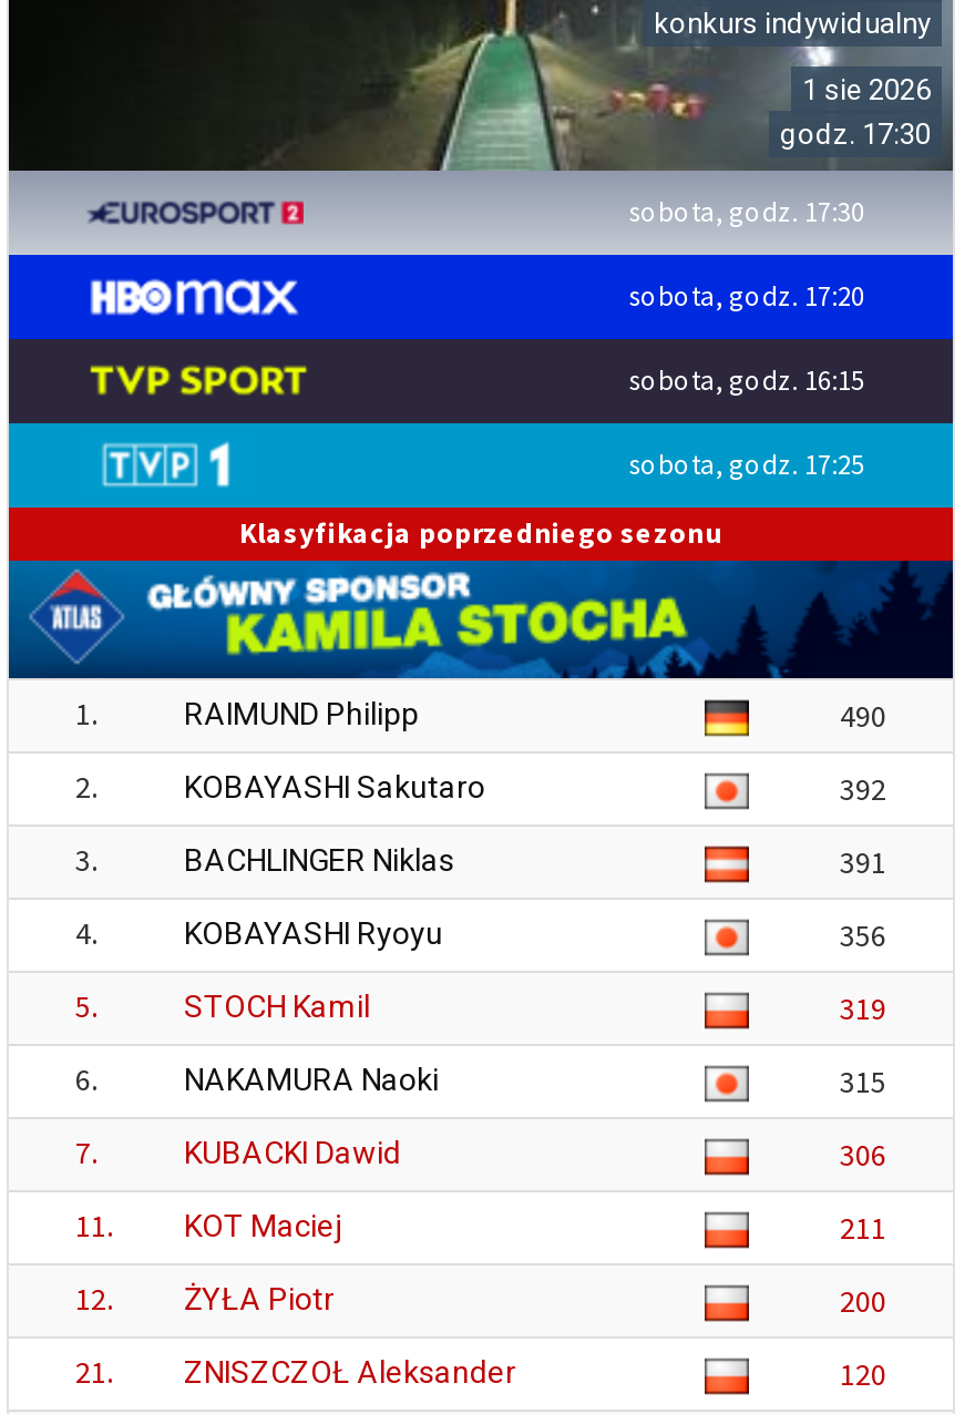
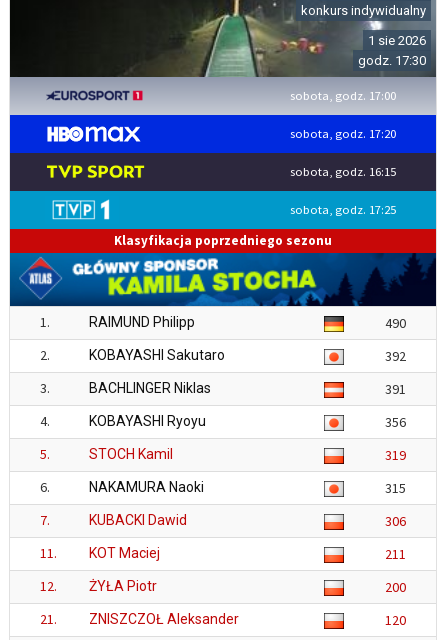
- sobota, godz. 17:30
+ sobota, godz. 17:00
